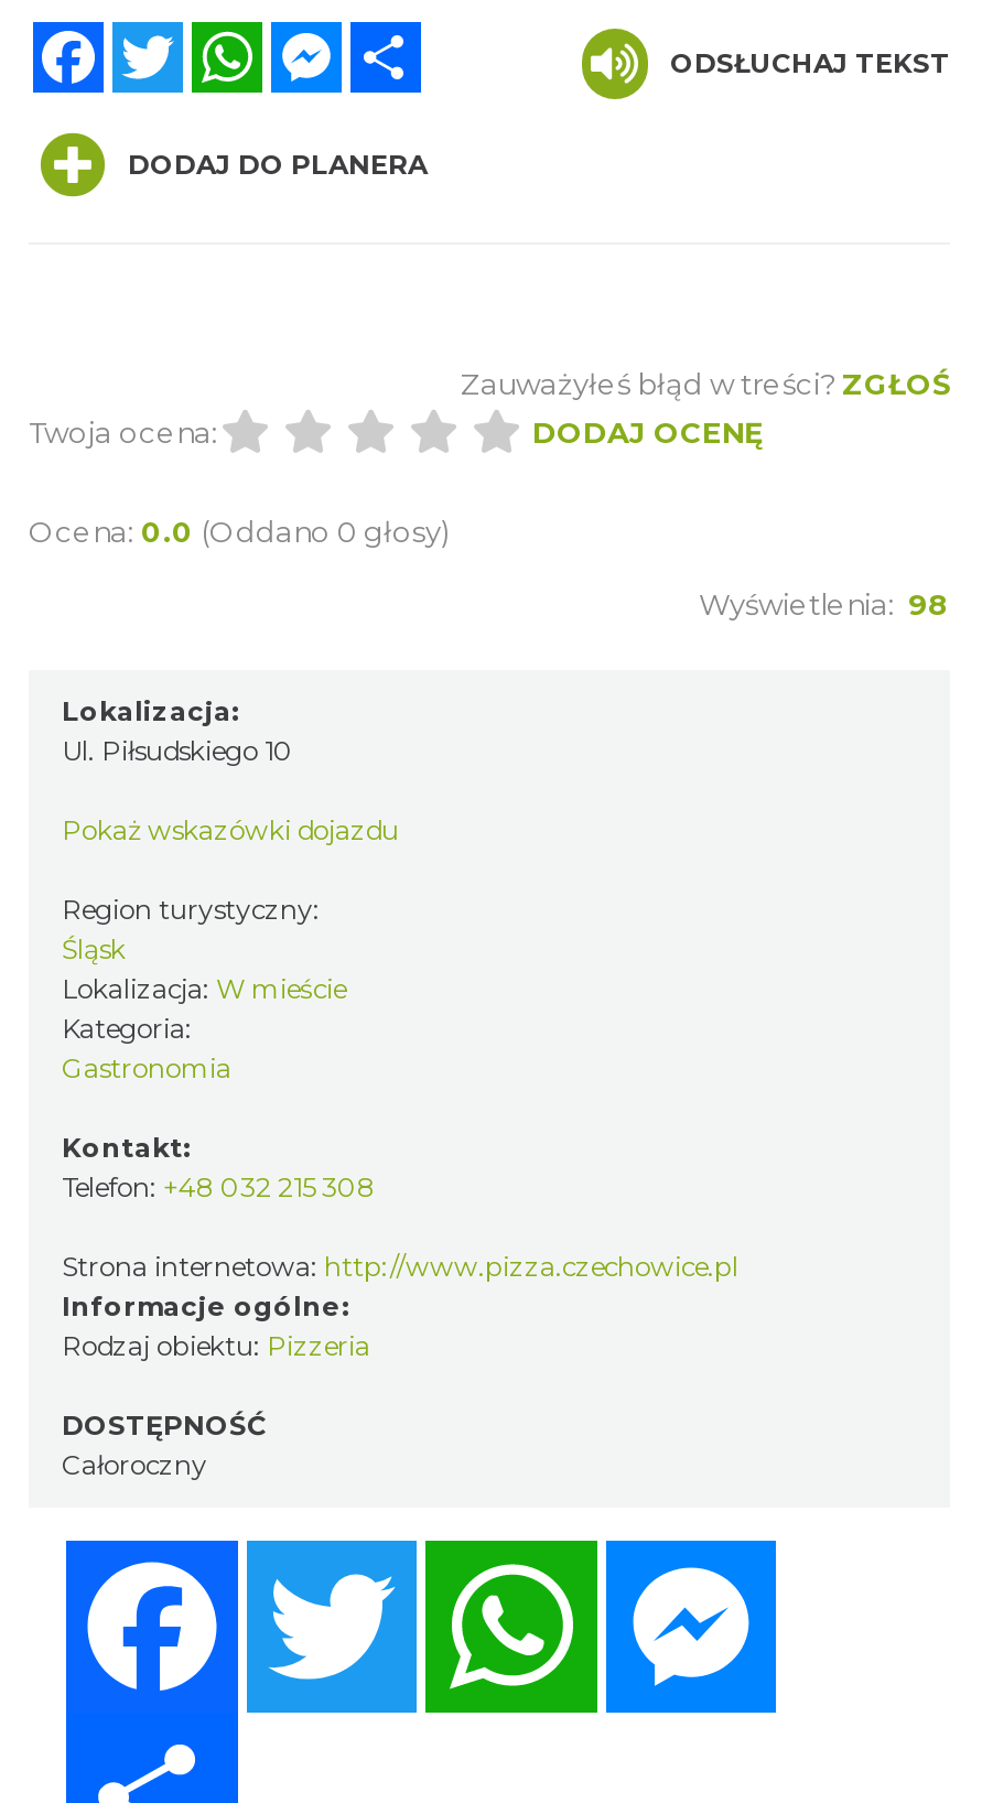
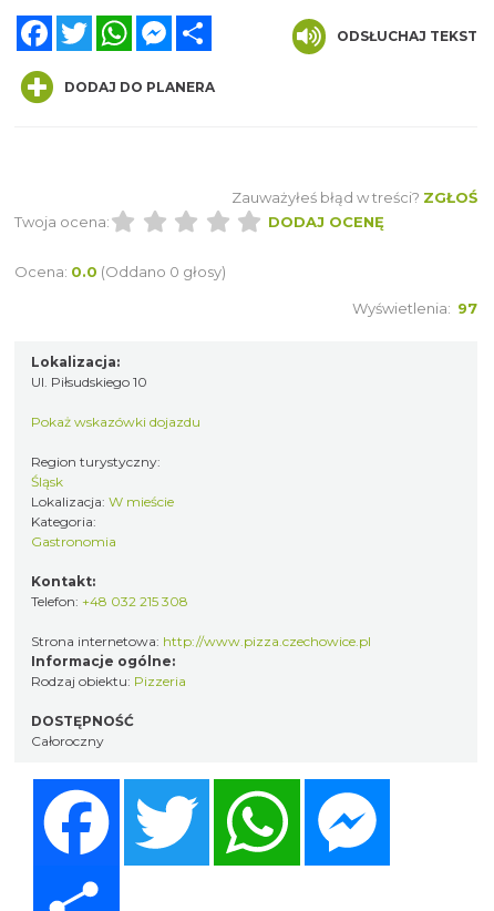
- Wyświetlenia: 98
+ Wyświetlenia: 97
